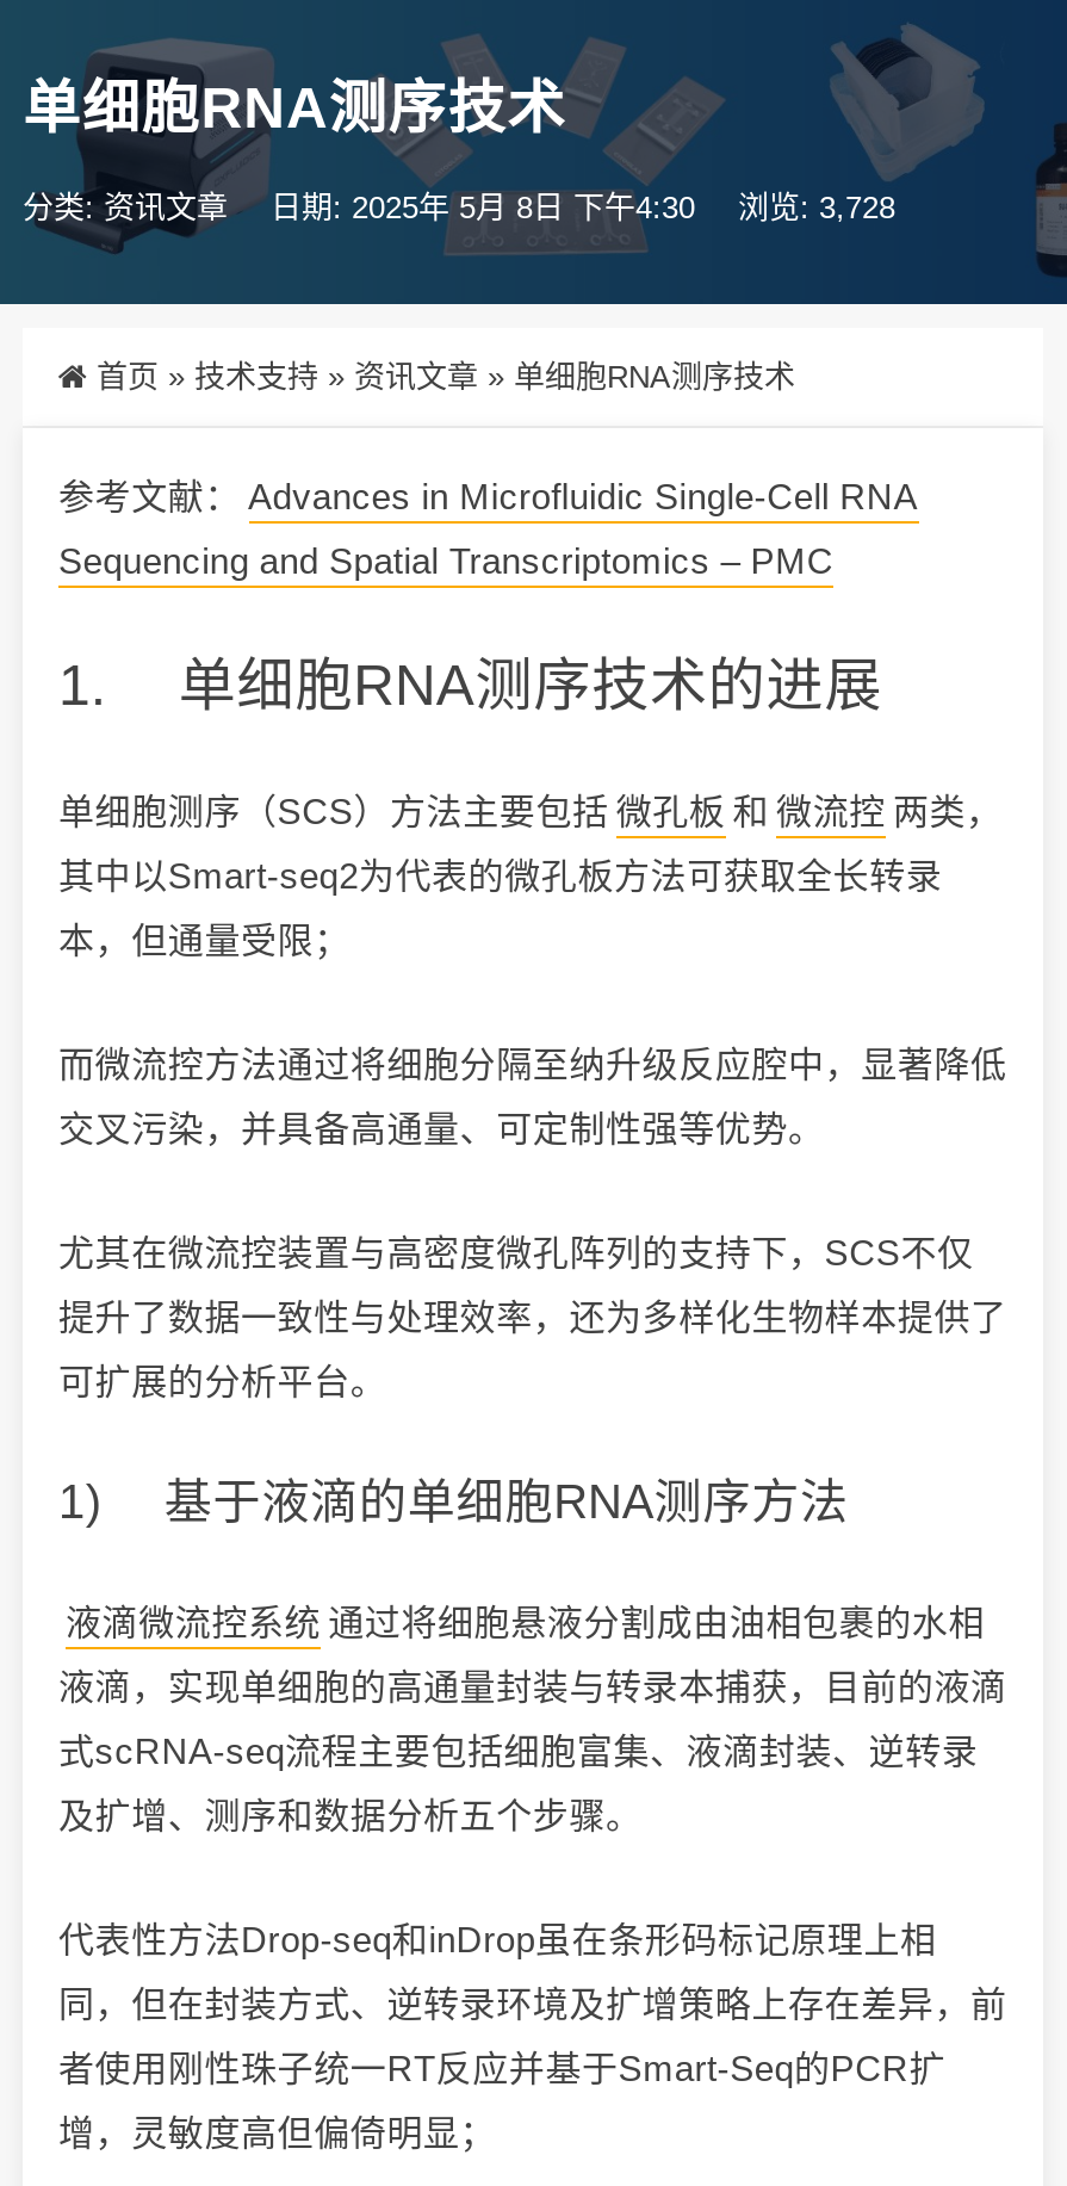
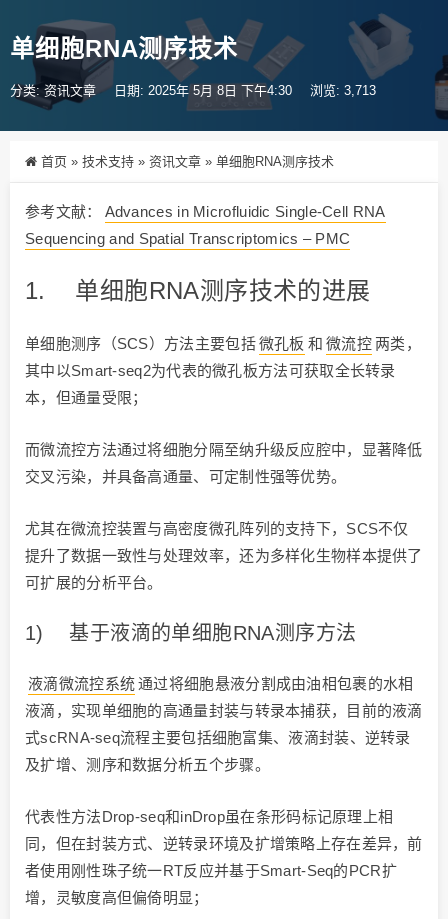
- 分类:资讯文章 日期: 2025年 5月 8日 下午4:30 浏览: 3,728
+ 分类:资讯文章 日期: 2025年 5月 8日 下午4:30 浏览: 3,713
